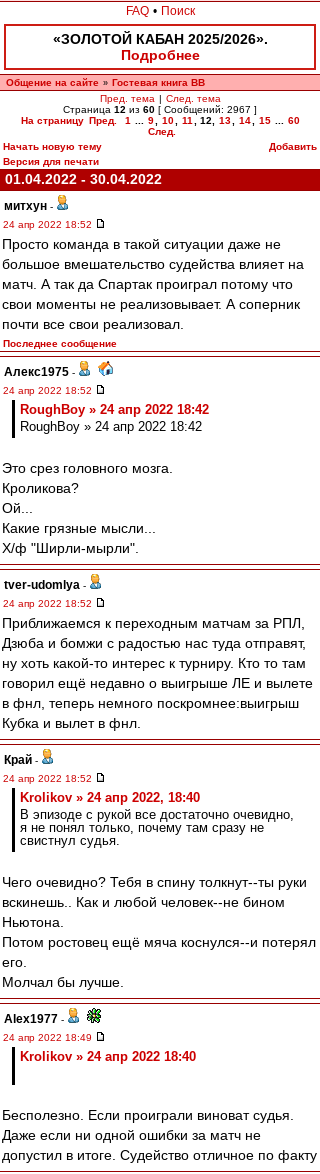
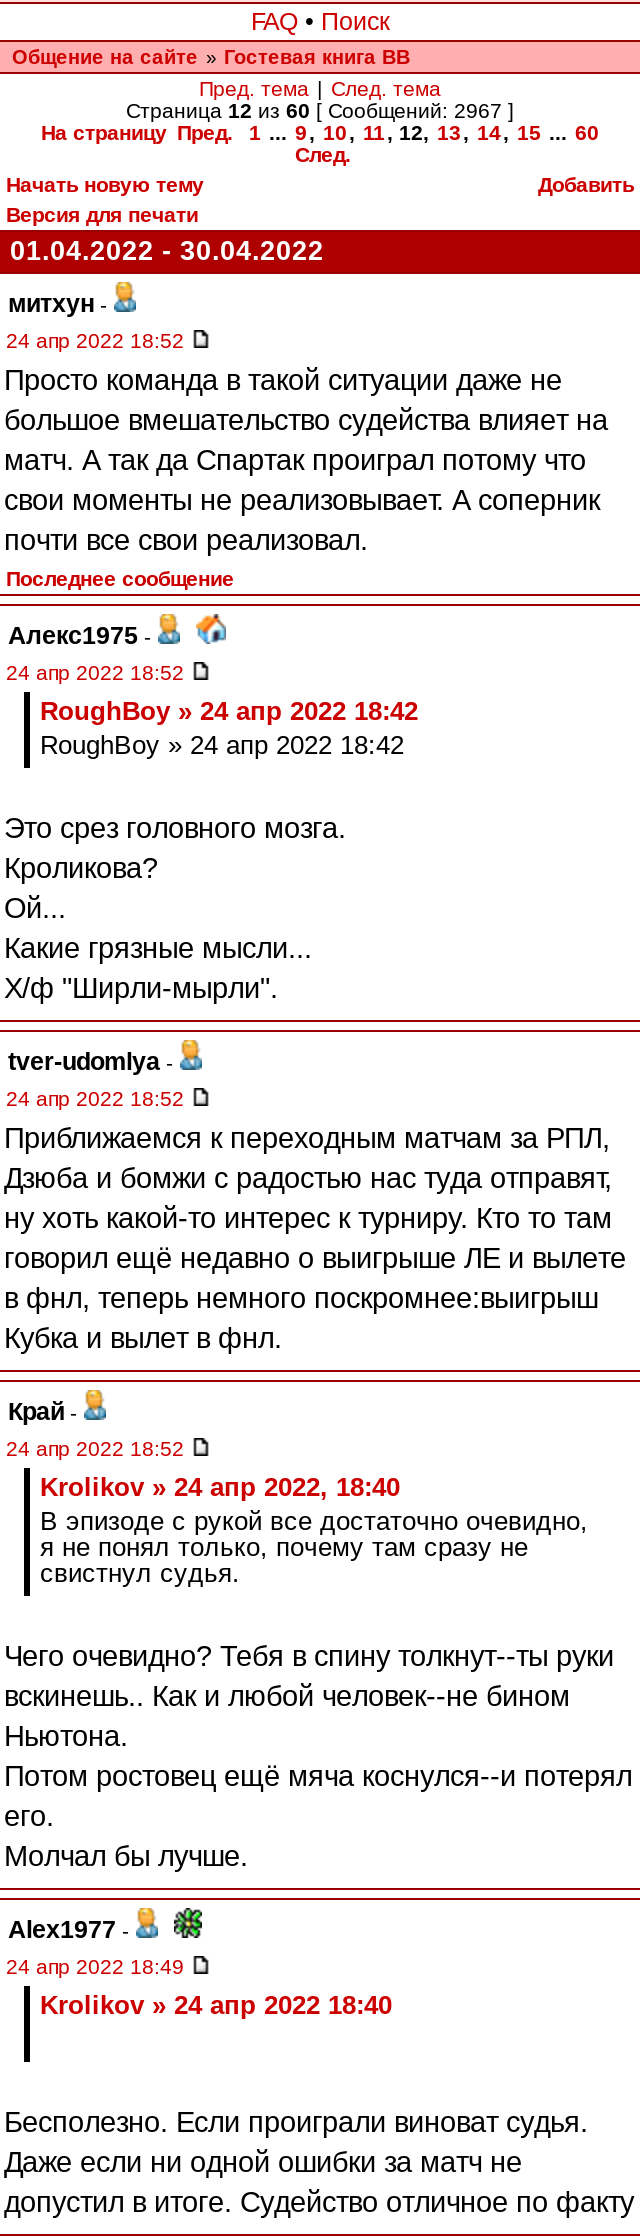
- «ЗОЛОТОЙ КАБАН 2025/2026».
- Подробнее
